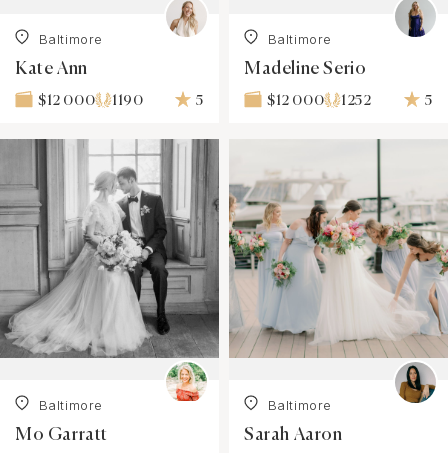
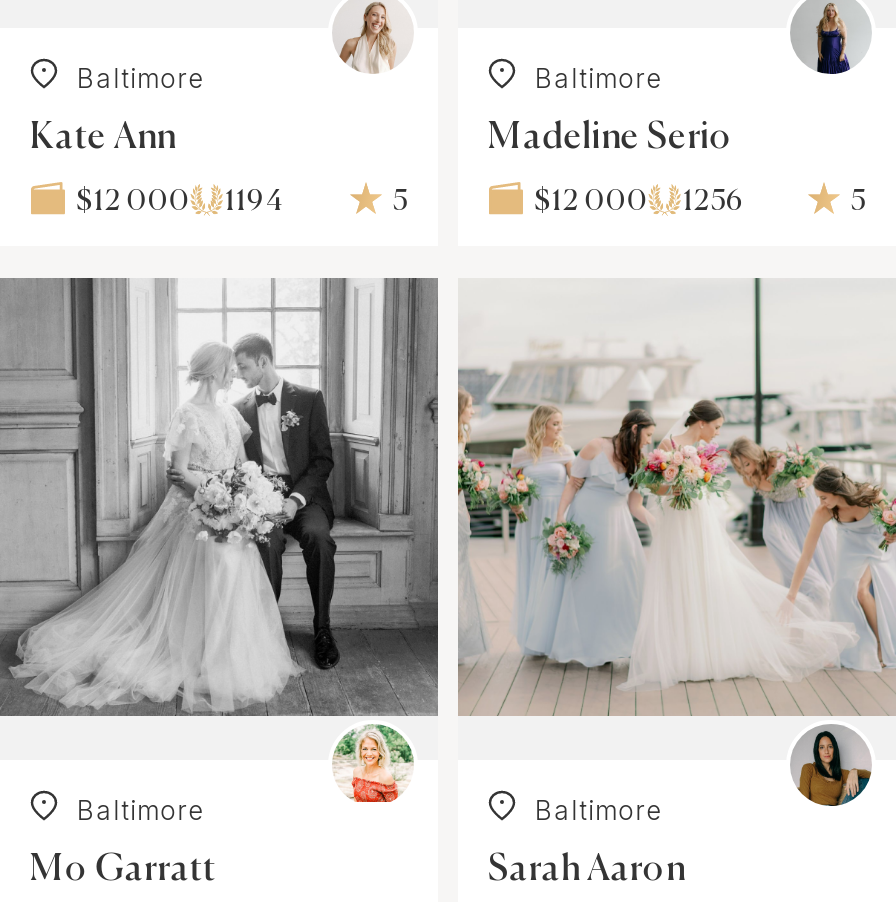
- $12 000 1190
+ $12 000 1194

- $12 000 1252
+ $12 000 1256
